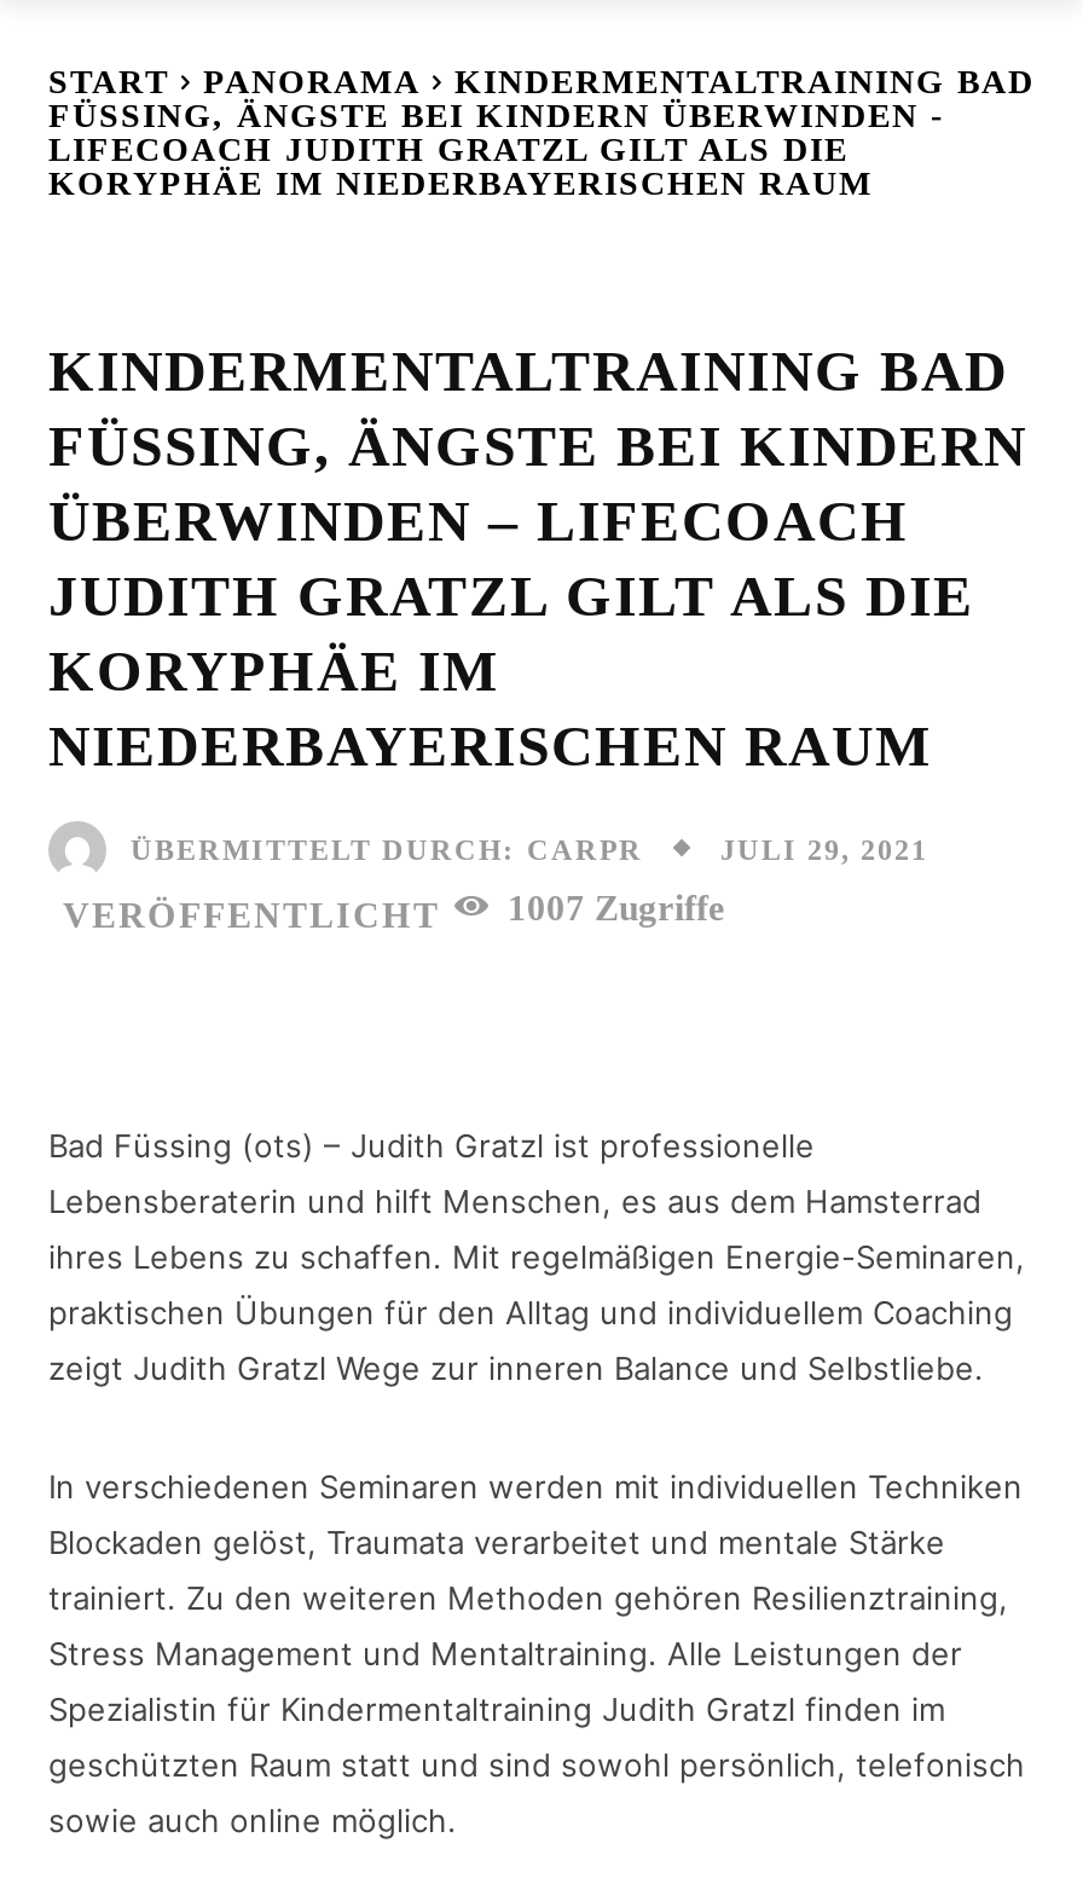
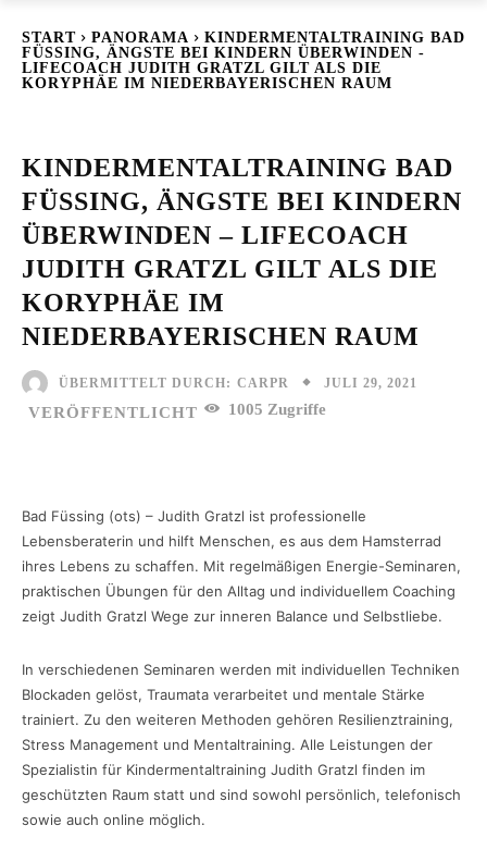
- VERÖFFENTLICHT 1007 Zugriffe
+ VERÖFFENTLICHT 1005 Zugriffe
